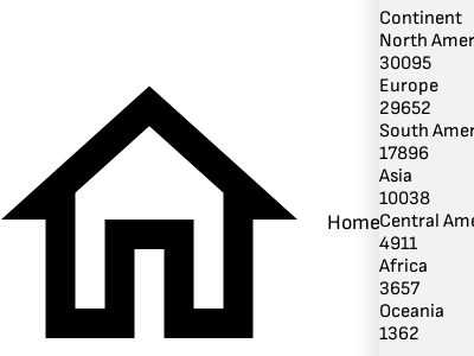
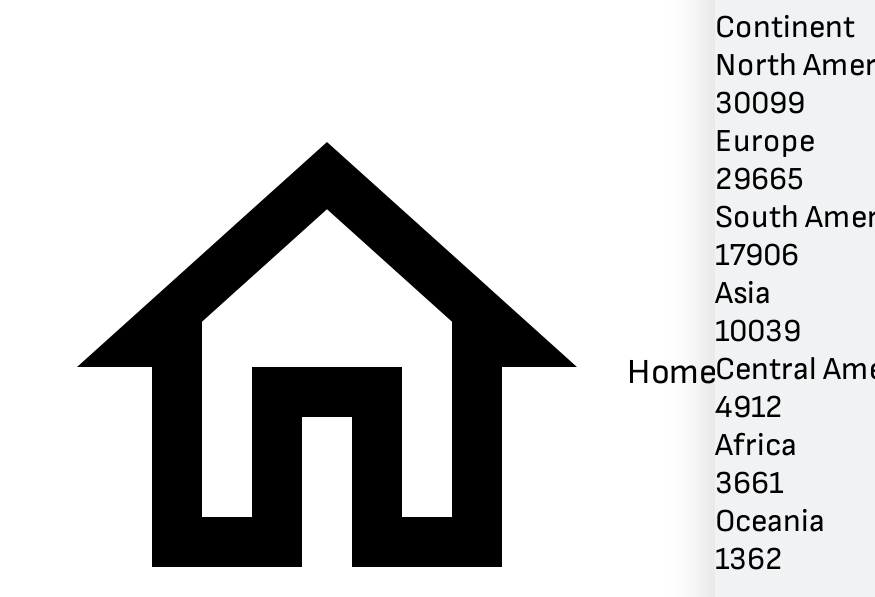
- 30095
+ 30099

- 29652
+ 29665

- 17896
+ 17906

- 10038
+ 10039

- 4911
+ 4912

- 3657
+ 3661
